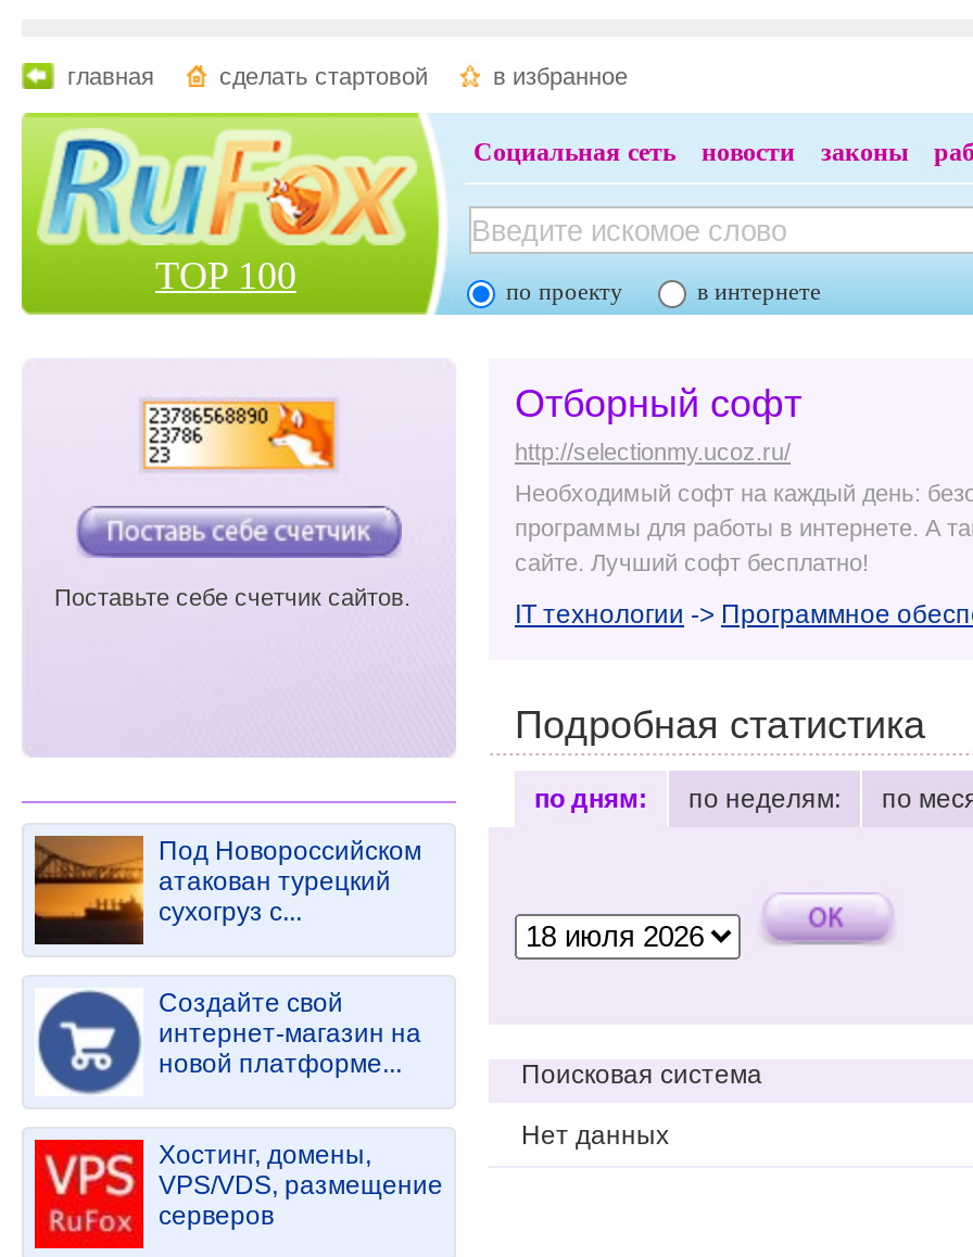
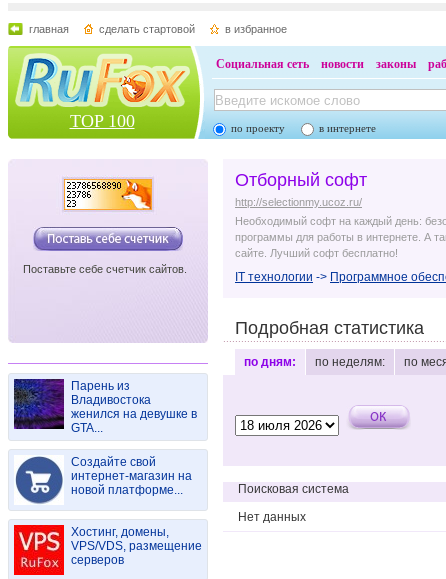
- [image]
- Под Новороссийском
- атакован турецкий
- сухогруз с...
+ [image]
+ Парень из
+ Владивостока
+ женился на девушке в
+ GTA...
